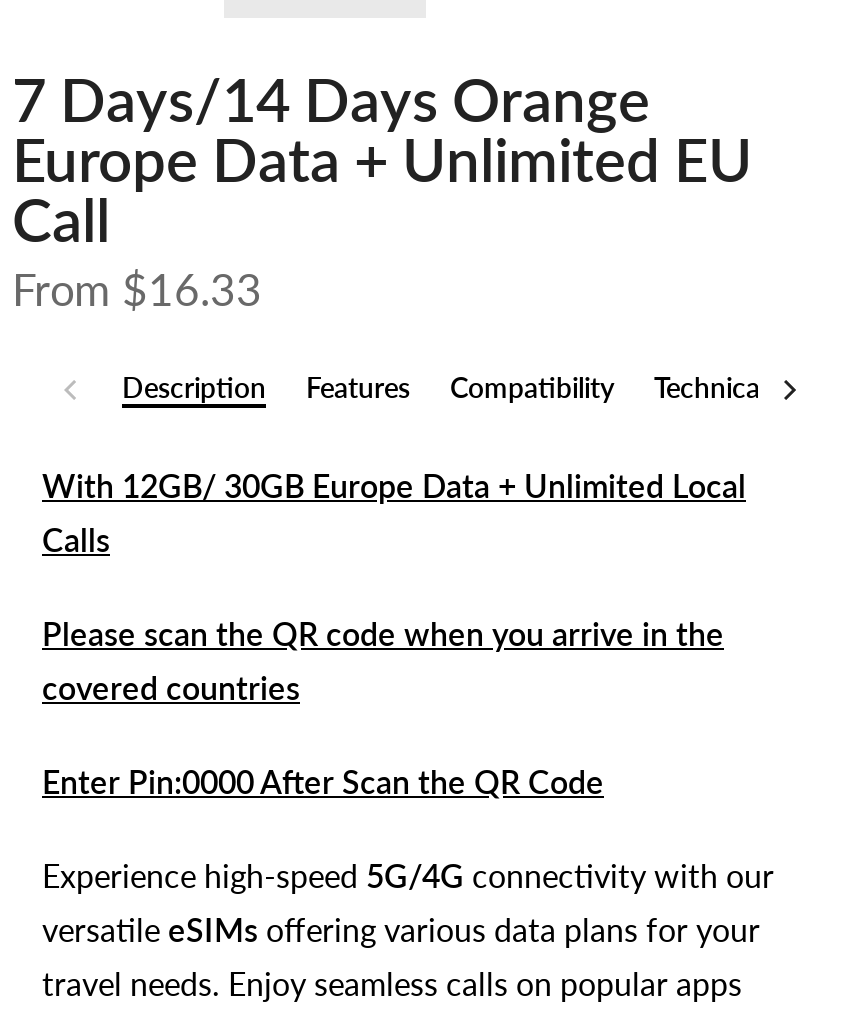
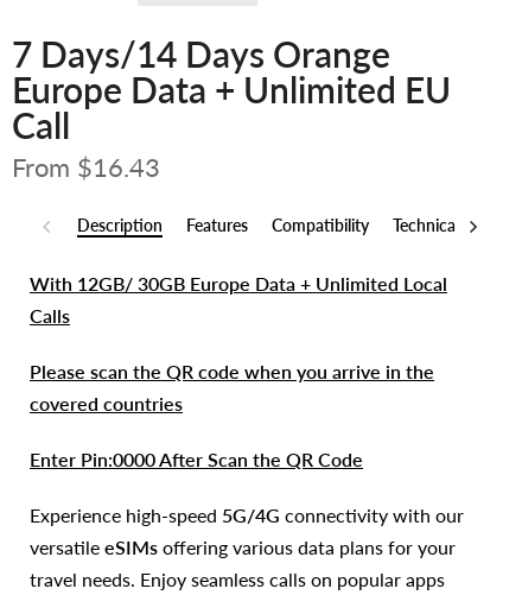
- From $16.33
+ From $16.43
